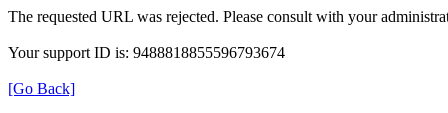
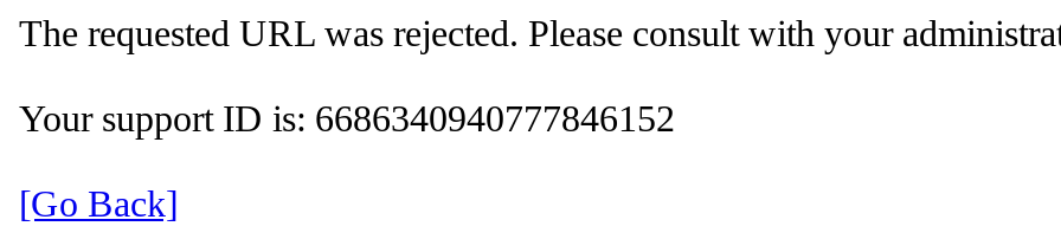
- Your support ID is: 9488818855596793674
+ Your support ID is: 6686340940777846152
